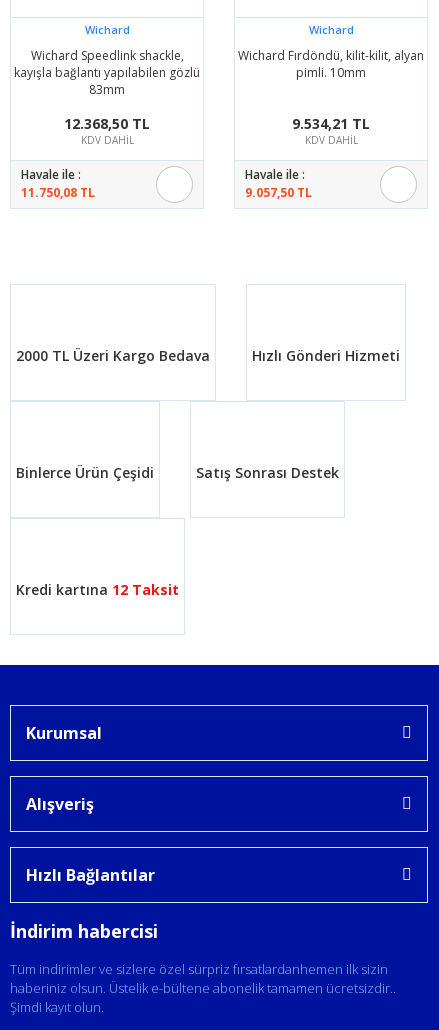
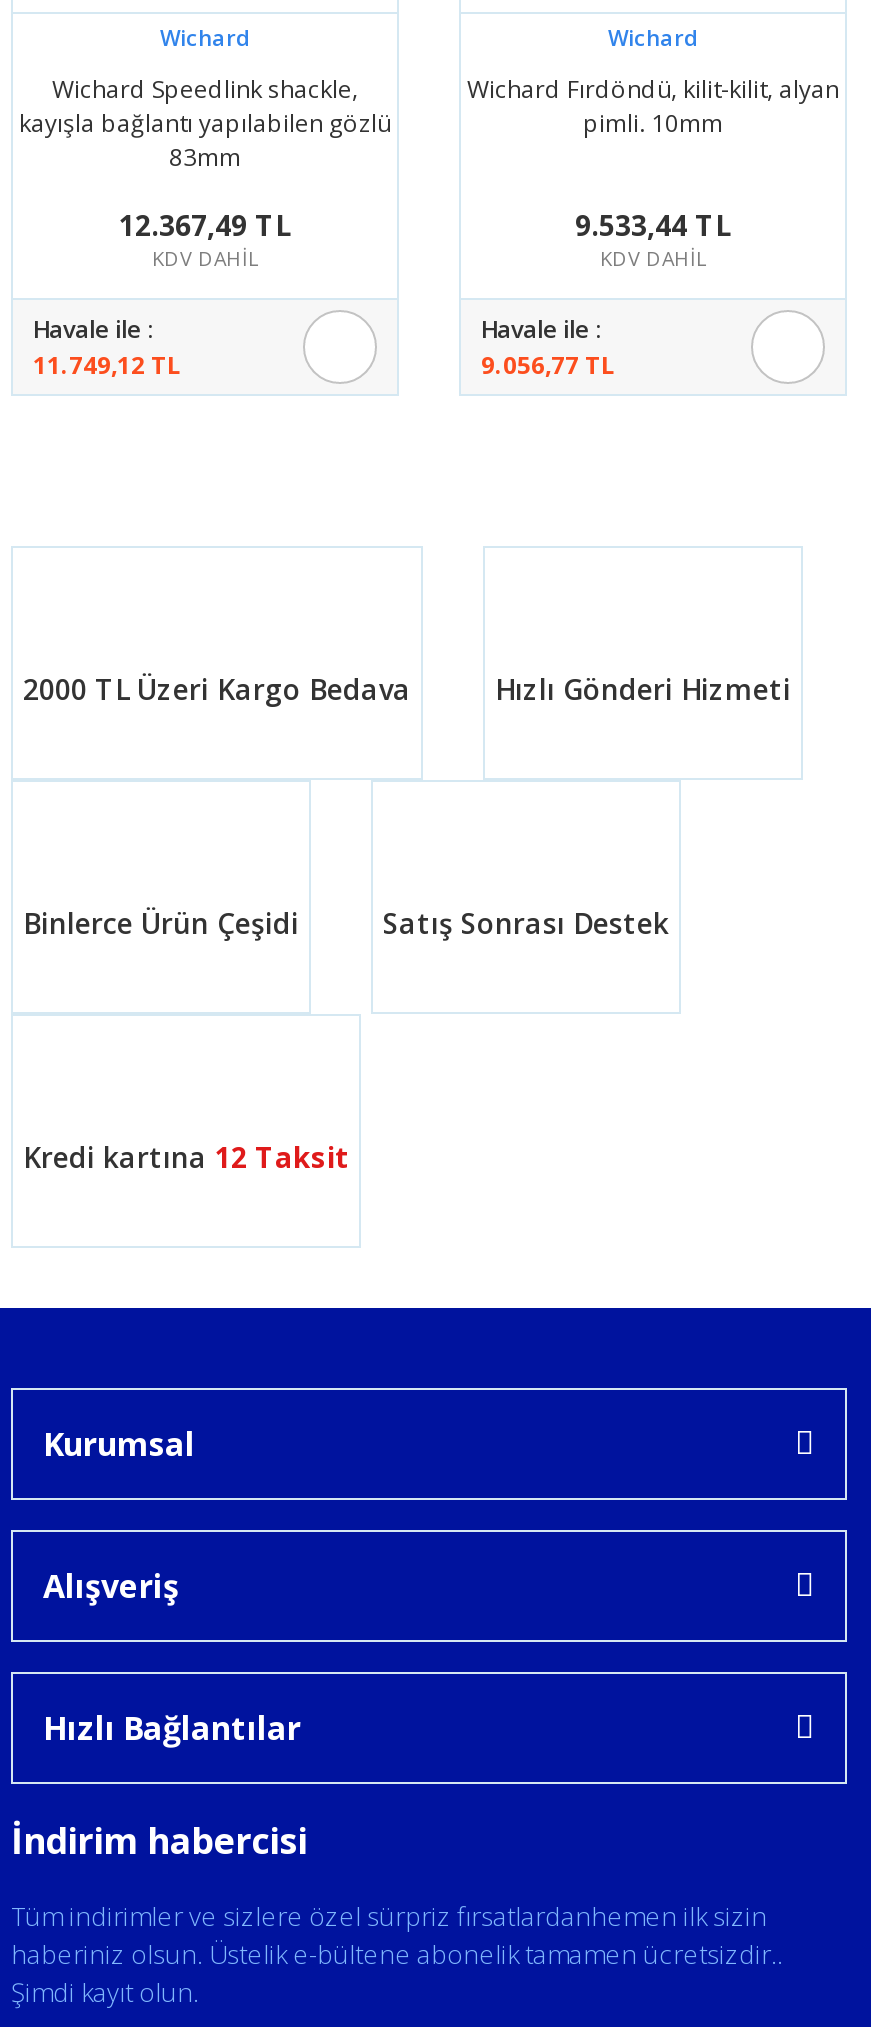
- 12.368,50 TL
+ 12.367,49 TL

- 9.534,21 TL
+ 9.533,44 TL

- 11.750,08 TL
+ 11.749,12 TL

- 9.057,50 TL
+ 9.056,77 TL
